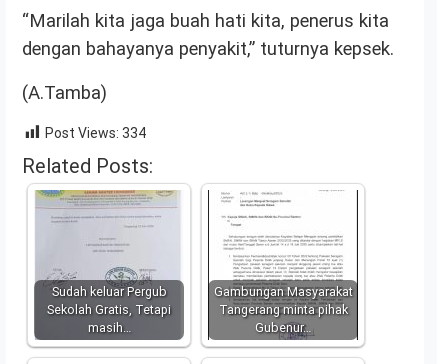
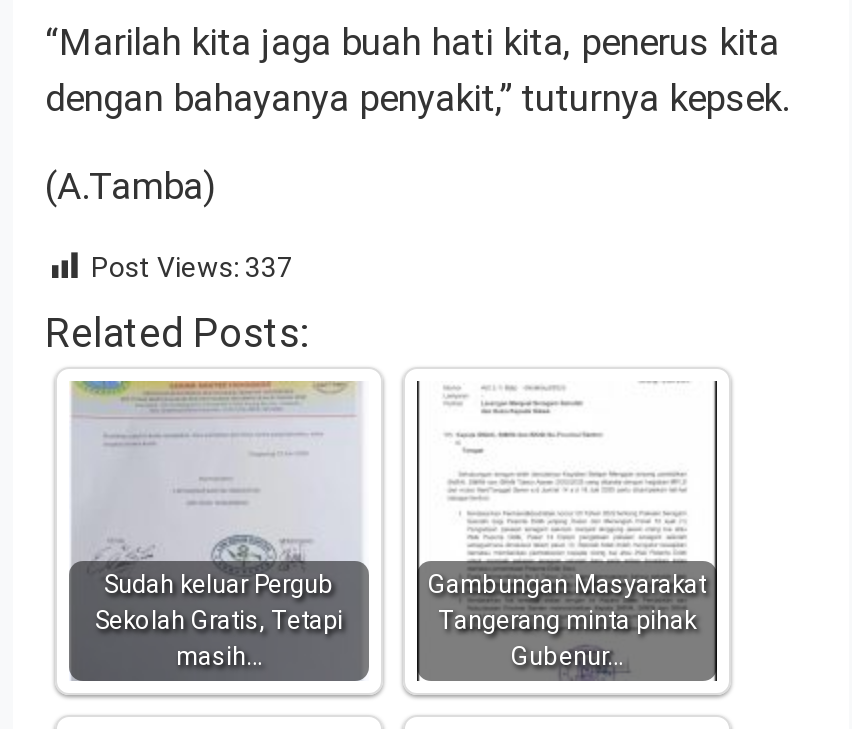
- Post Views: 334
+ Post Views: 337
